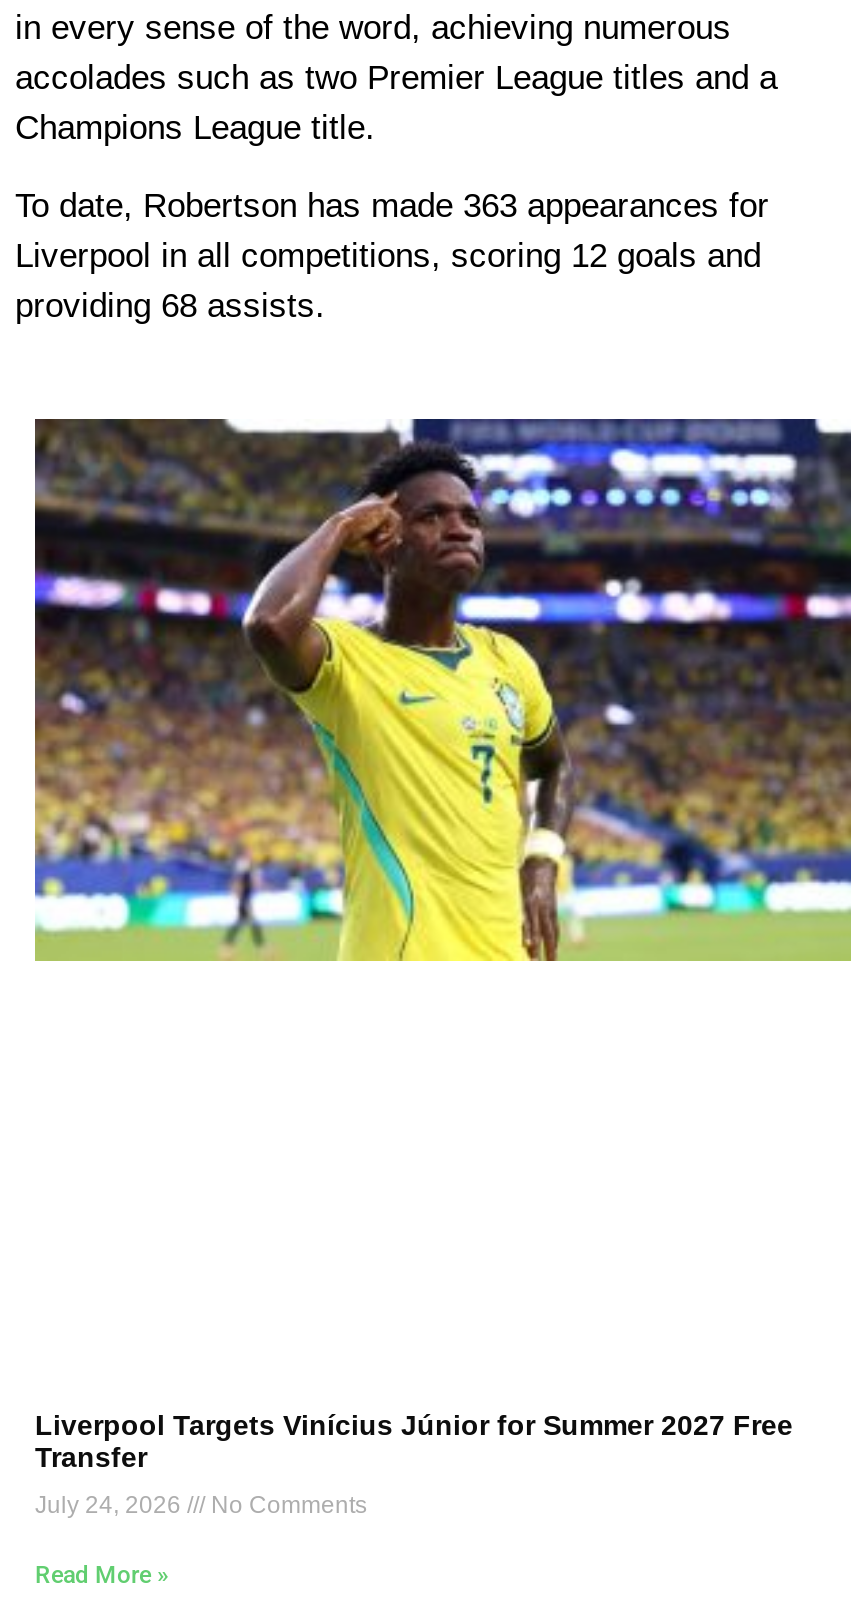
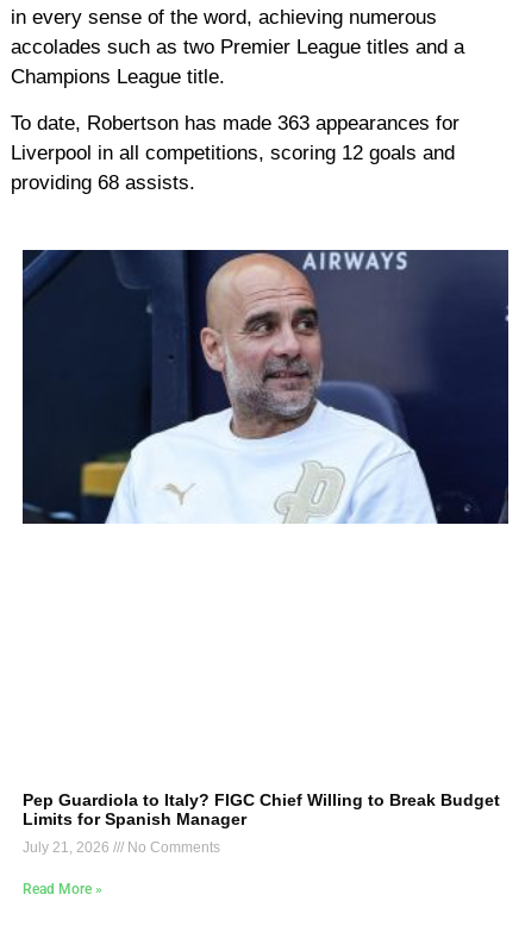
- [image]
+ [image]

- Liverpool Targets Vinícius Júnior for Summer 2027 Free
- Transfer
+ Pep Guardiola to Italy? FIGC Chief Willing to Break Budget
+ Limits for Spanish Manager

- July 24, 2026 No Comments
+ July 21, 2026 No Comments
